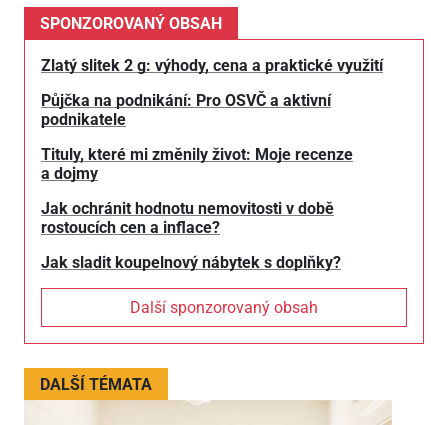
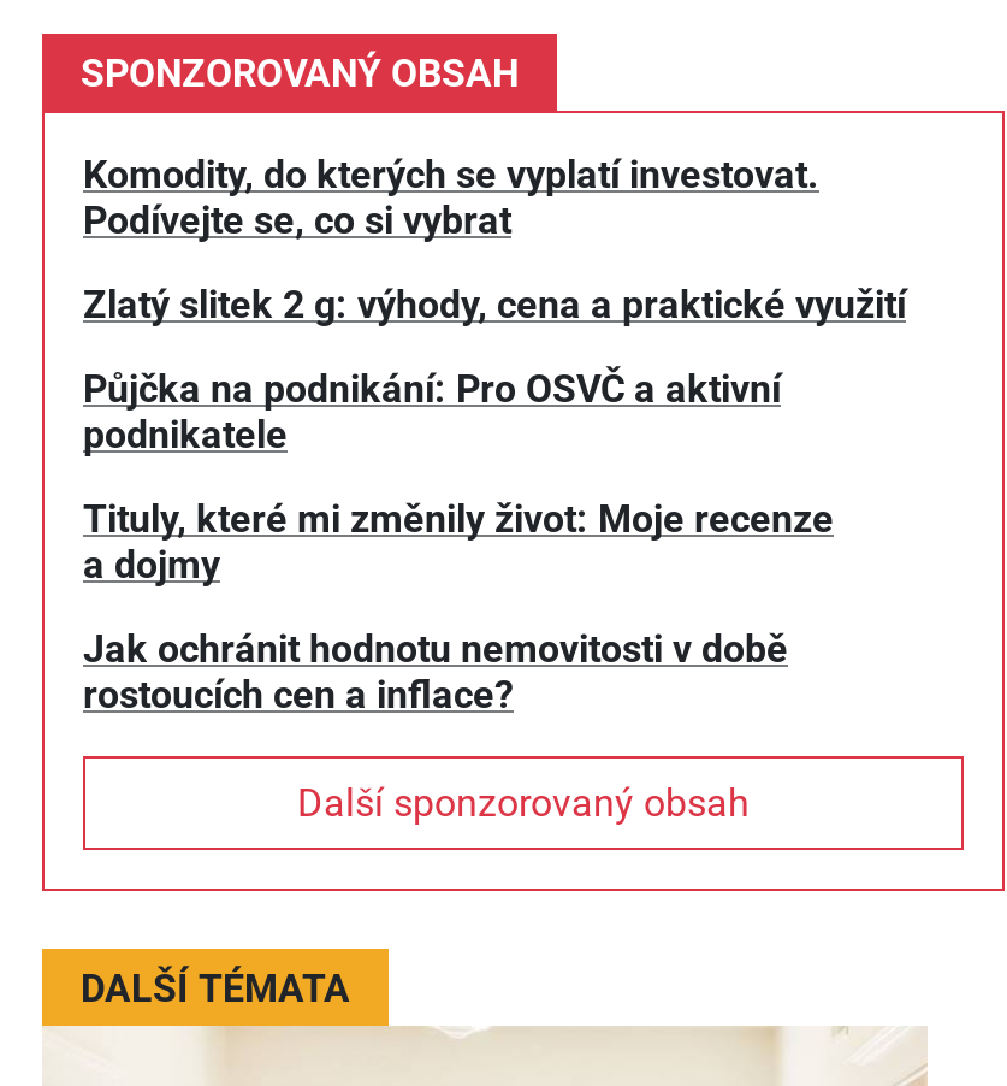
+ Komodity, do kterých se vyplatí investovat.
+ Podívejte se, co si vybrat

moved down: Zlatý slitek 2 g: výhody, cena a praktické využití | Půjčka na podnikání: Pro OSVČ a aktivní | podnikatele | Tituly, které mi změnily život: Moje recenze | a dojmy | Jak ochránit hodnotu nemovitosti v době | rostoucích cen a inflace?

- Jak sladit koupelnový nábytek s doplňky?
